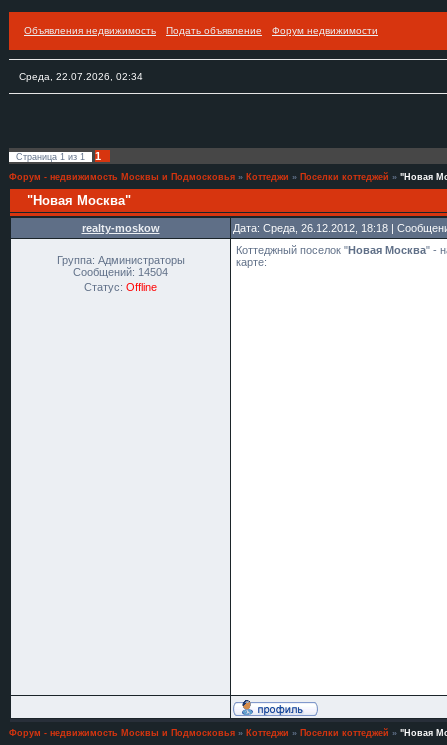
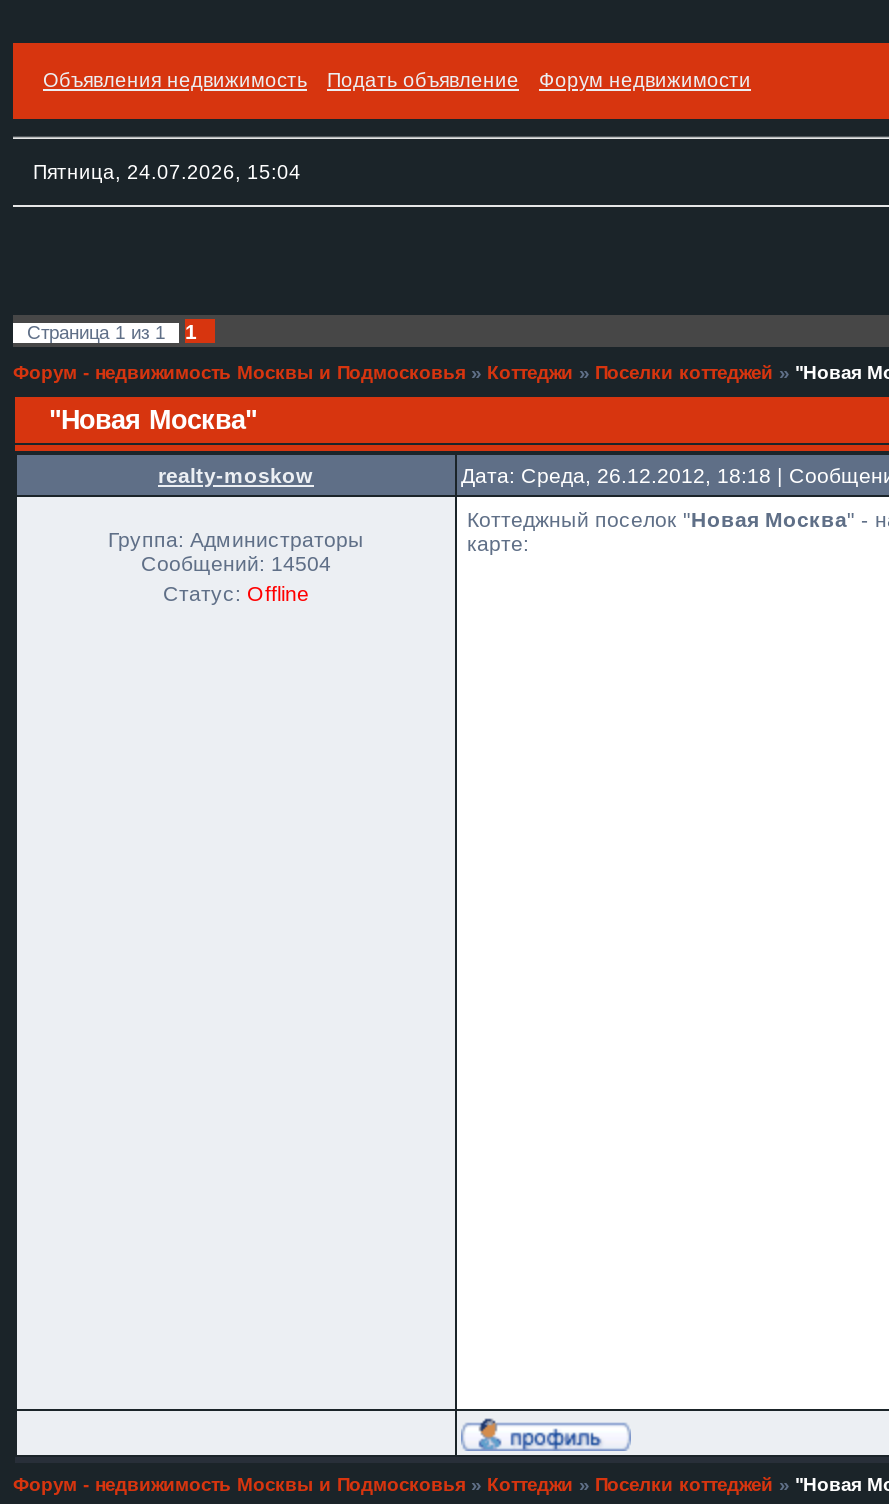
- Среда, 22.07.2026, 02:34
+ Пятница, 24.07.2026, 15:04
